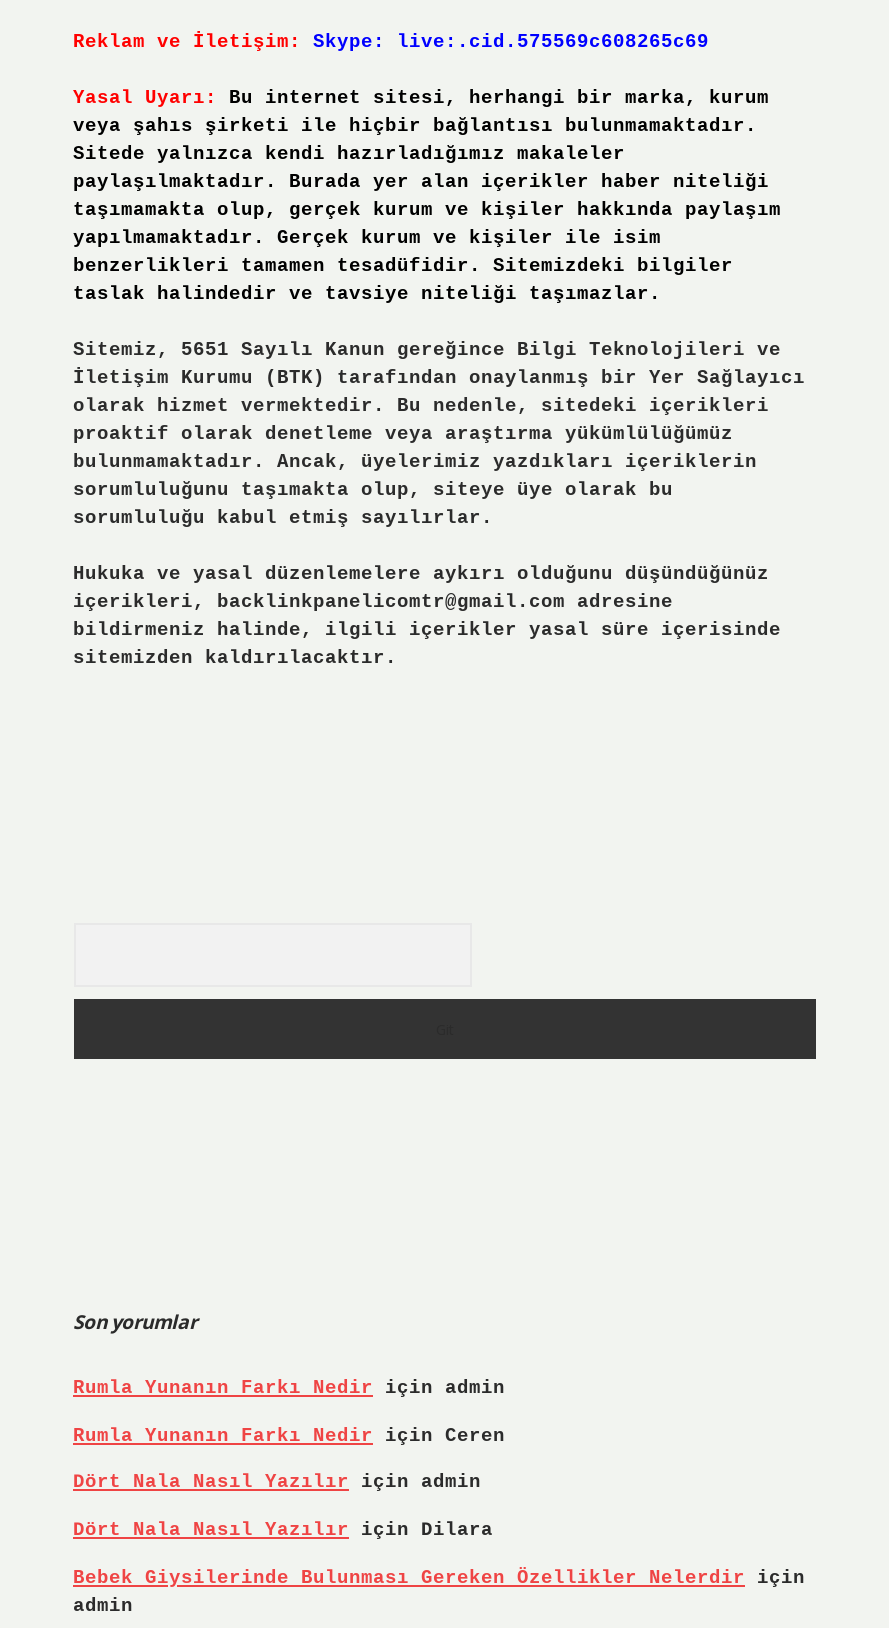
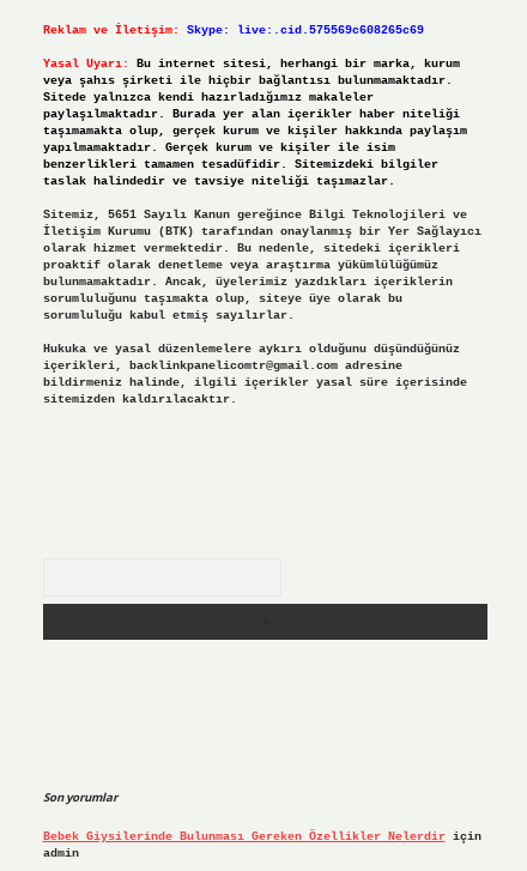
- Rumla Yunanın Farkı Nedir için admin
- Rumla Yunanın Farkı Nedir için Ceren
- Dört Nala Nasıl Yazılır için admin
- Dört Nala Nasıl Yazılır için Dilara
